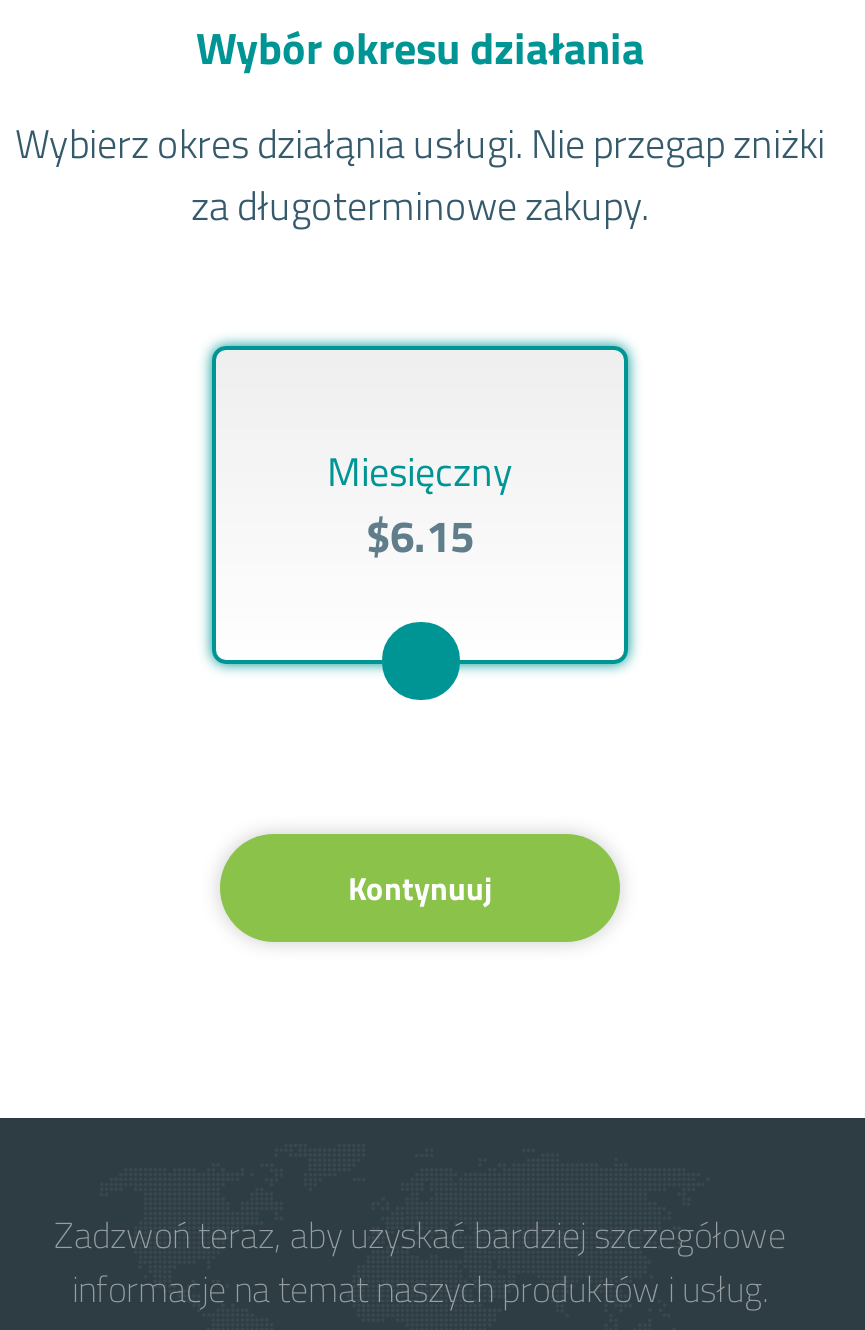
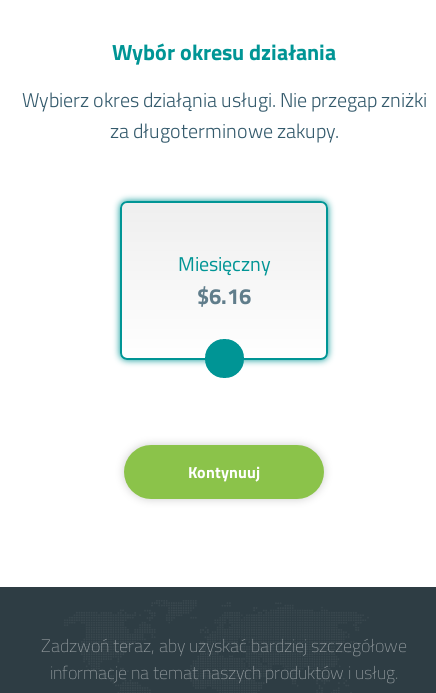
- $6.15
+ $6.16
